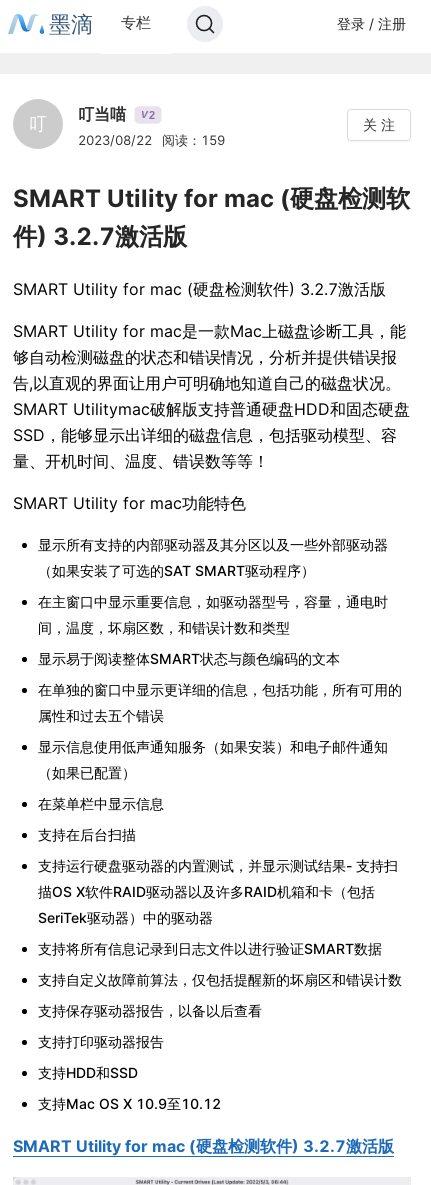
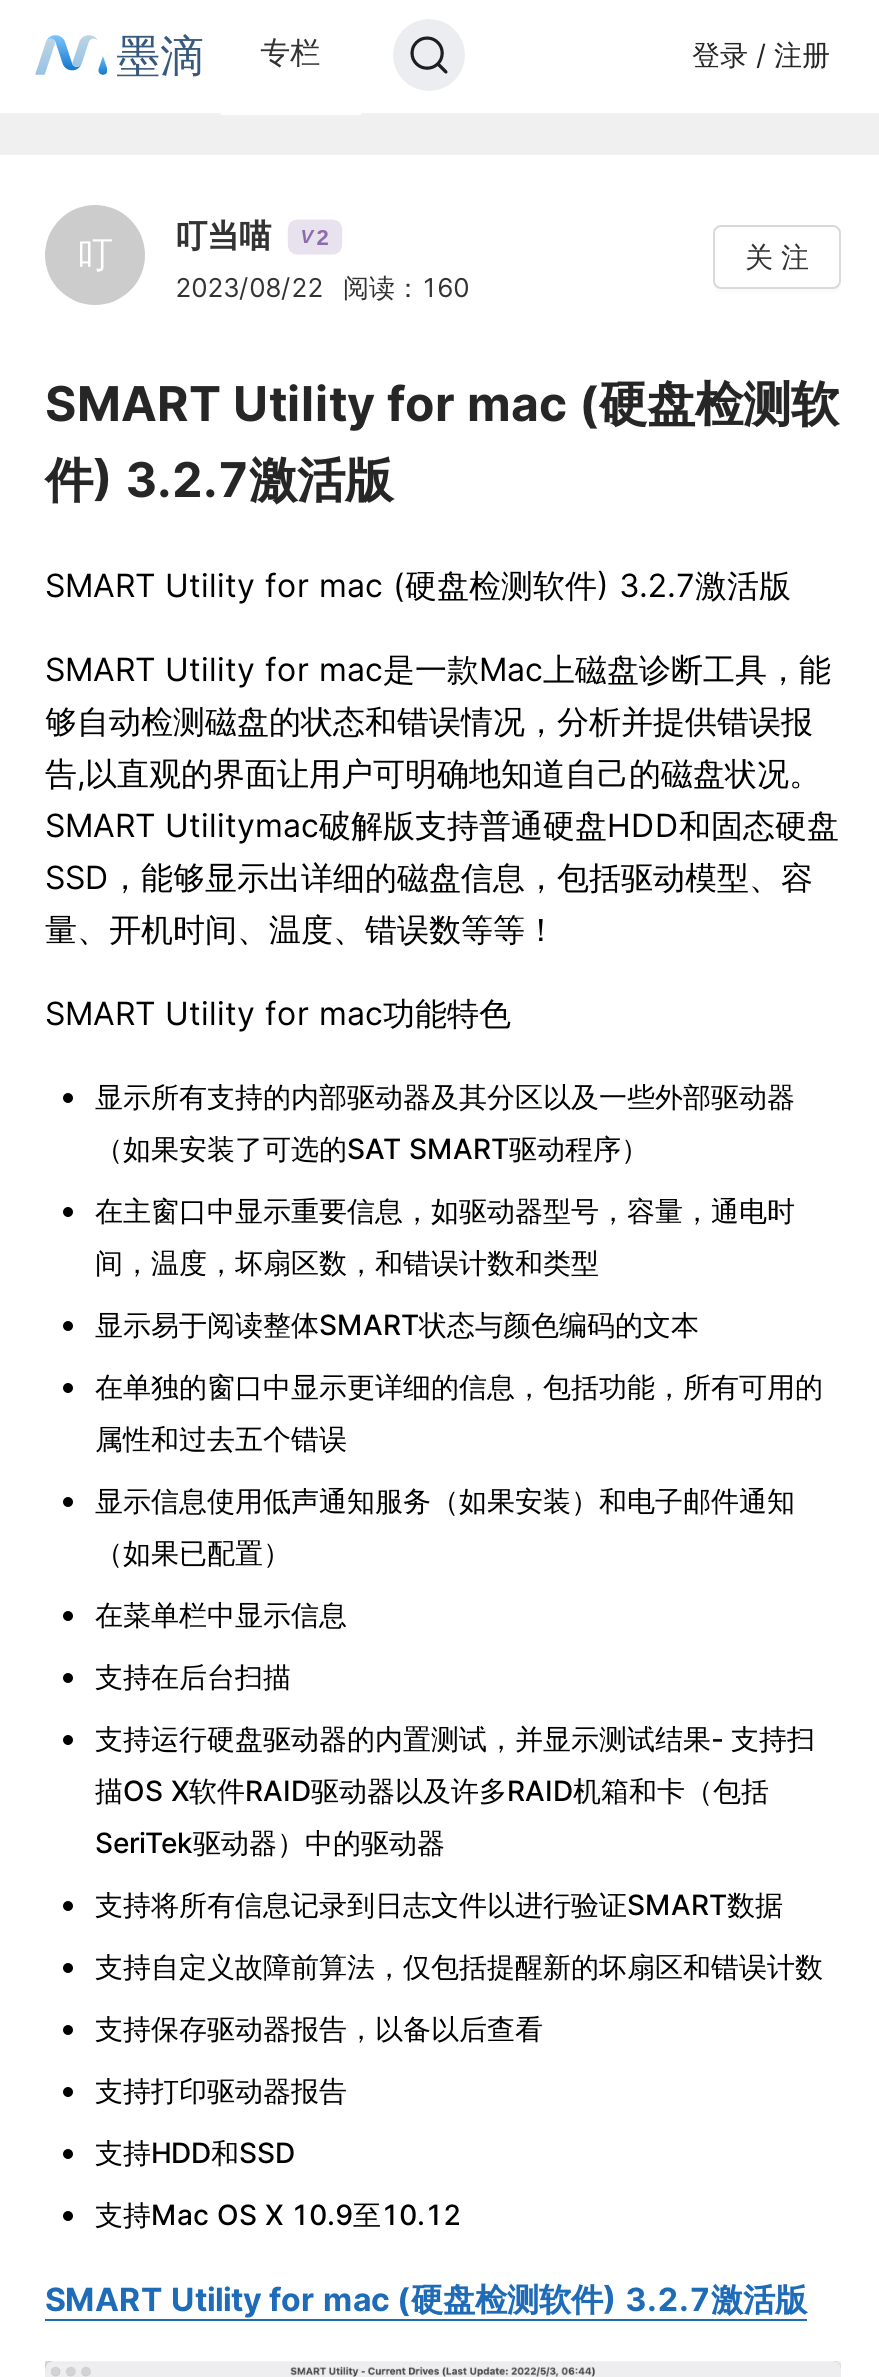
- 2023/08/22 阅读：159
+ 2023/08/22 阅读：160
